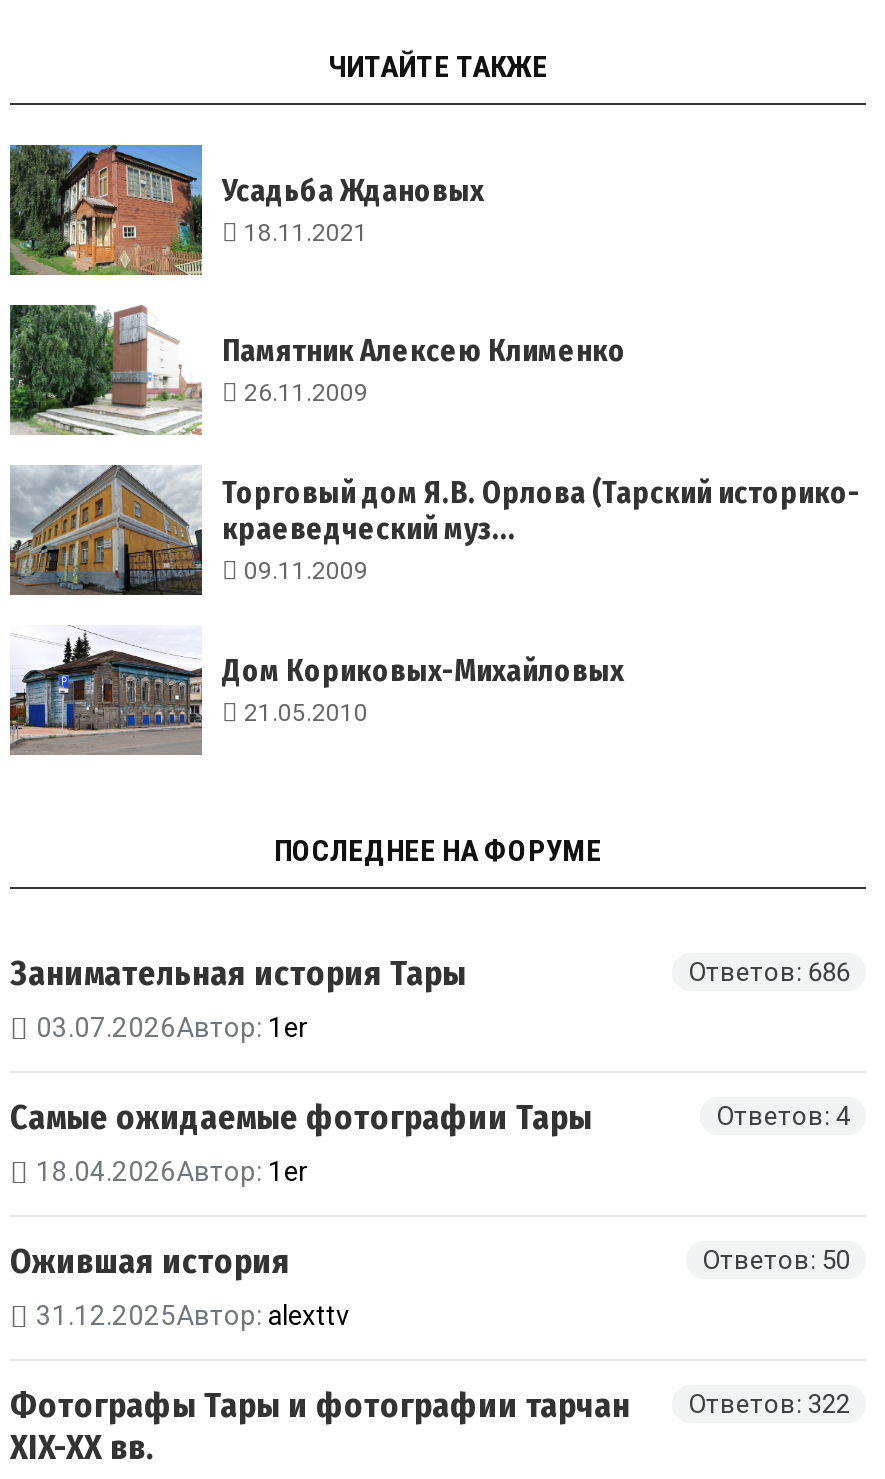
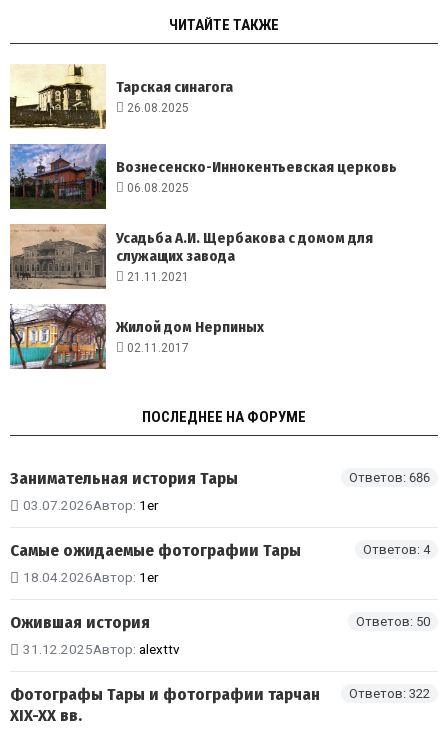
- [image]
- Усадьба Ждановых
- 18.11.2021
+ [image]
+ Тарская синагога
+ 26.08.2025

- [image]
- Памятник Алексею Клименко
- 26.11.2009
+ [image]
+ Вознесенско-Иннокентьевская церковь
+ 06.08.2025

- [image]
- Торговый дом Я.В. Орлова (Тарский историко-
- краеведческий муз...
- 09.11.2009
+ [image]
+ Усадьба А.И. Щербакова с домом для
+ служащих завода
+ 21.11.2021

- [image]
- Дом Кориковых-Михайловых
- 21.05.2010
+ [image]
+ Жилой дом Нерпиных
+ 02.11.2017
